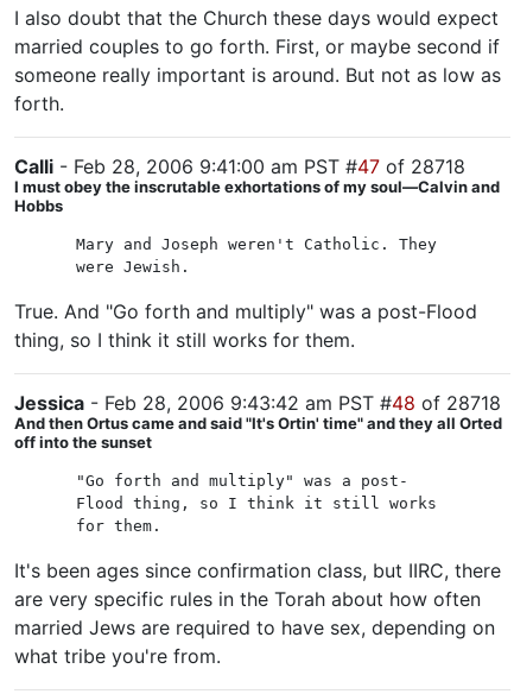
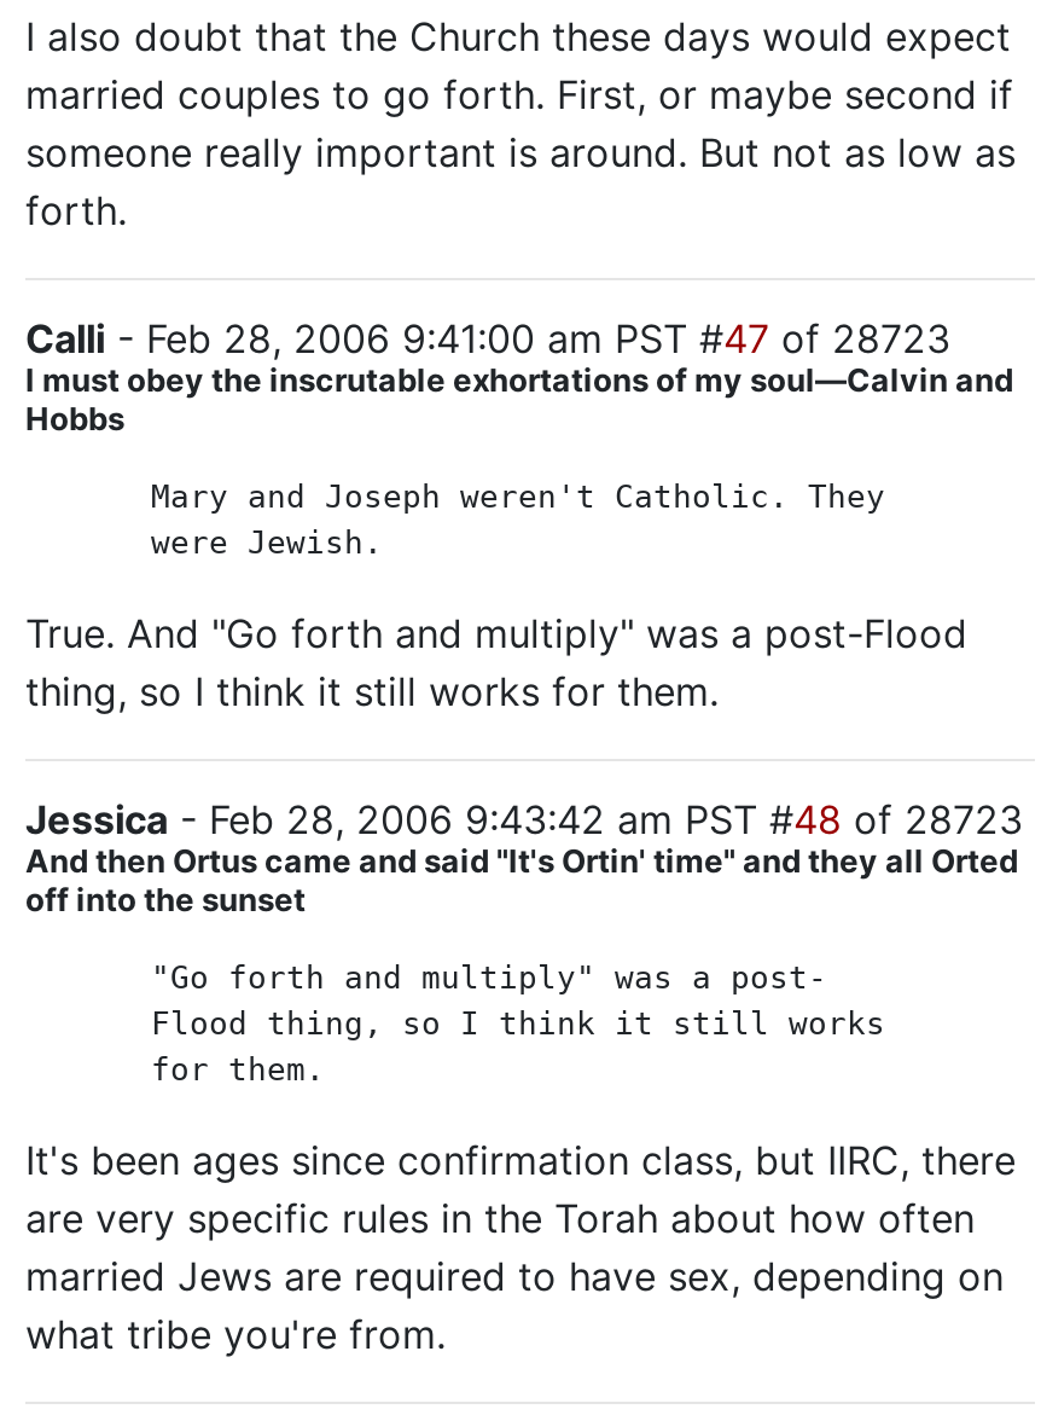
- Calli - Feb 28, 2006 9:41:00 am PST #47 of 28718
+ Calli - Feb 28, 2006 9:41:00 am PST #47 of 28723

- Jessica - Feb 28, 2006 9:43:42 am PST #48 of 28718
+ Jessica - Feb 28, 2006 9:43:42 am PST #48 of 28723
